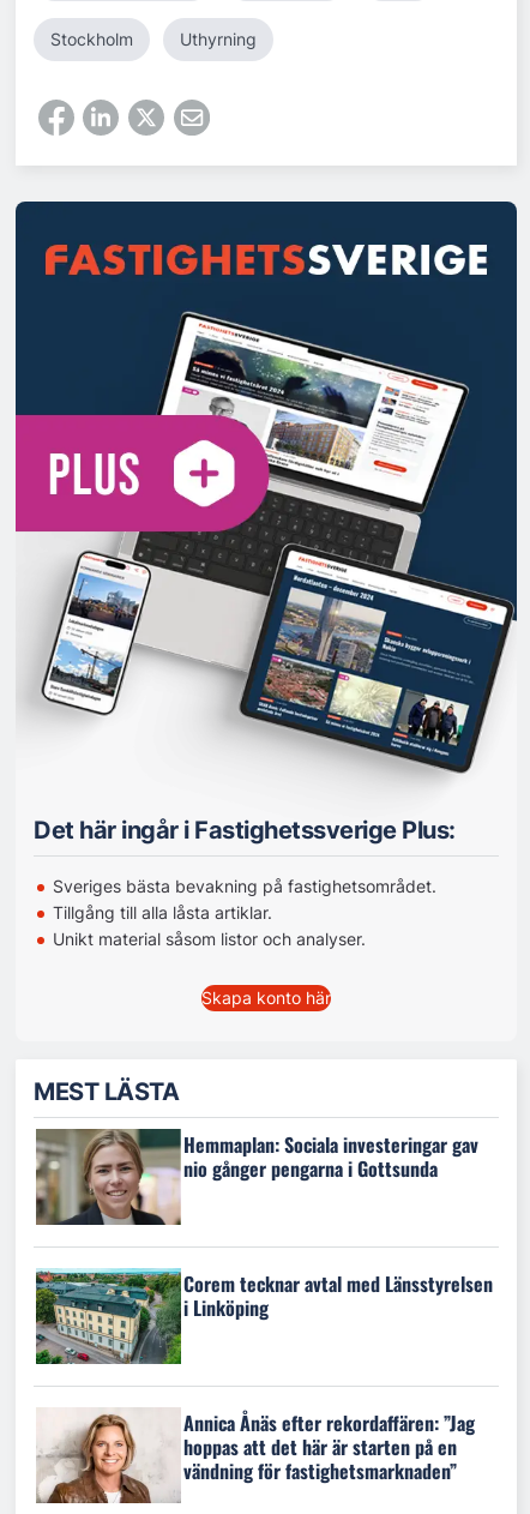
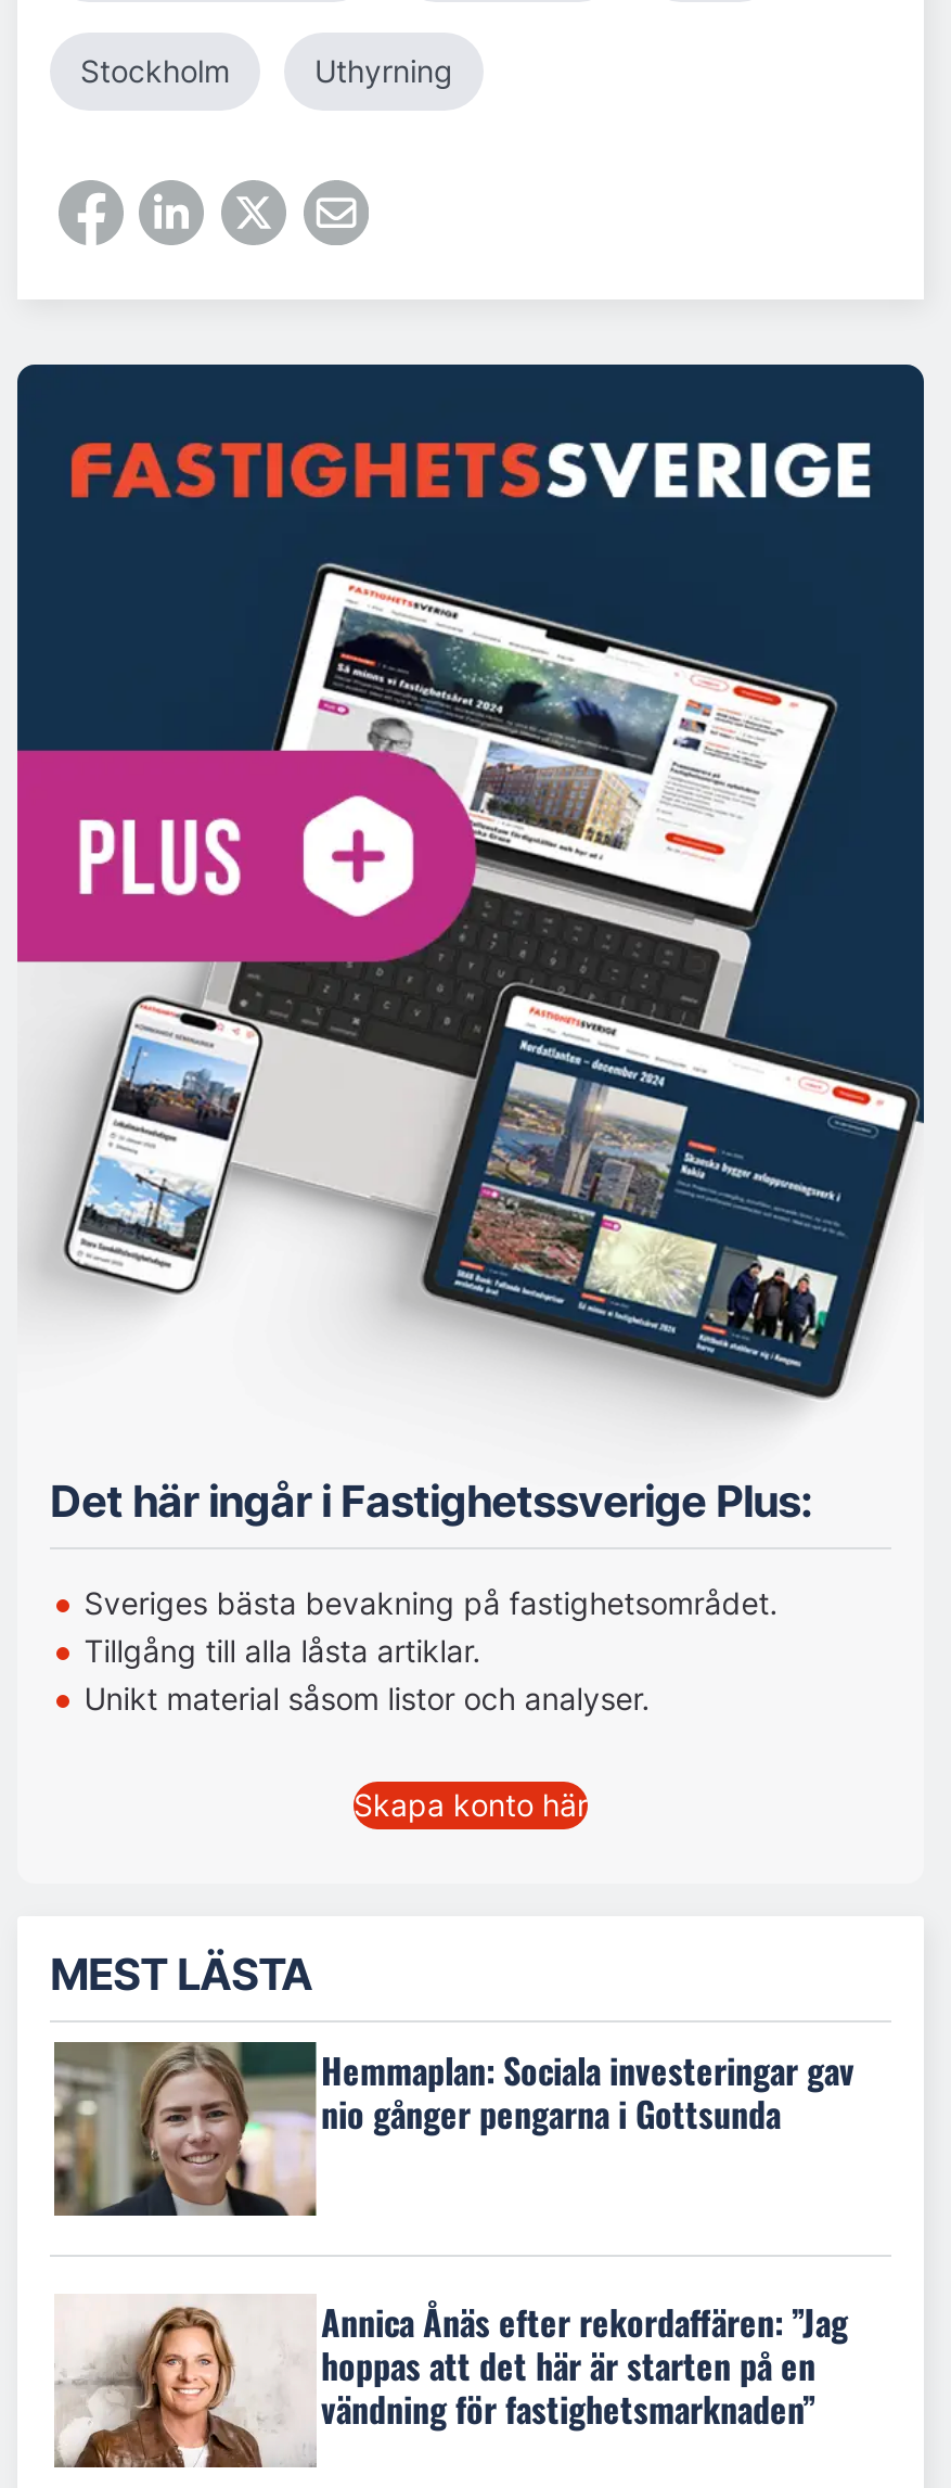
- [image]
- Corem tecknar avtal med Länsstyrelsen
- i Linköping
